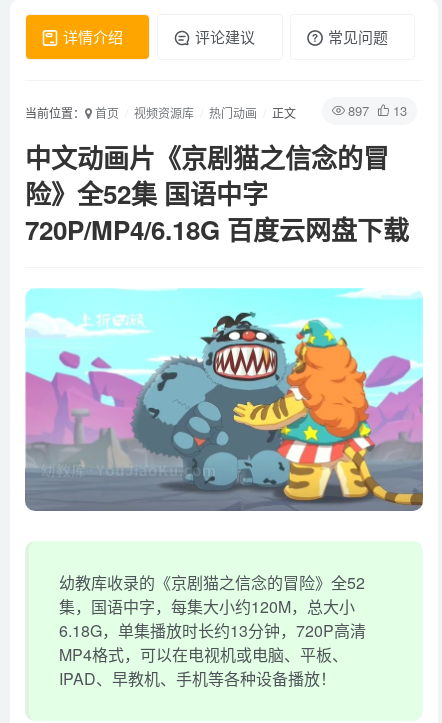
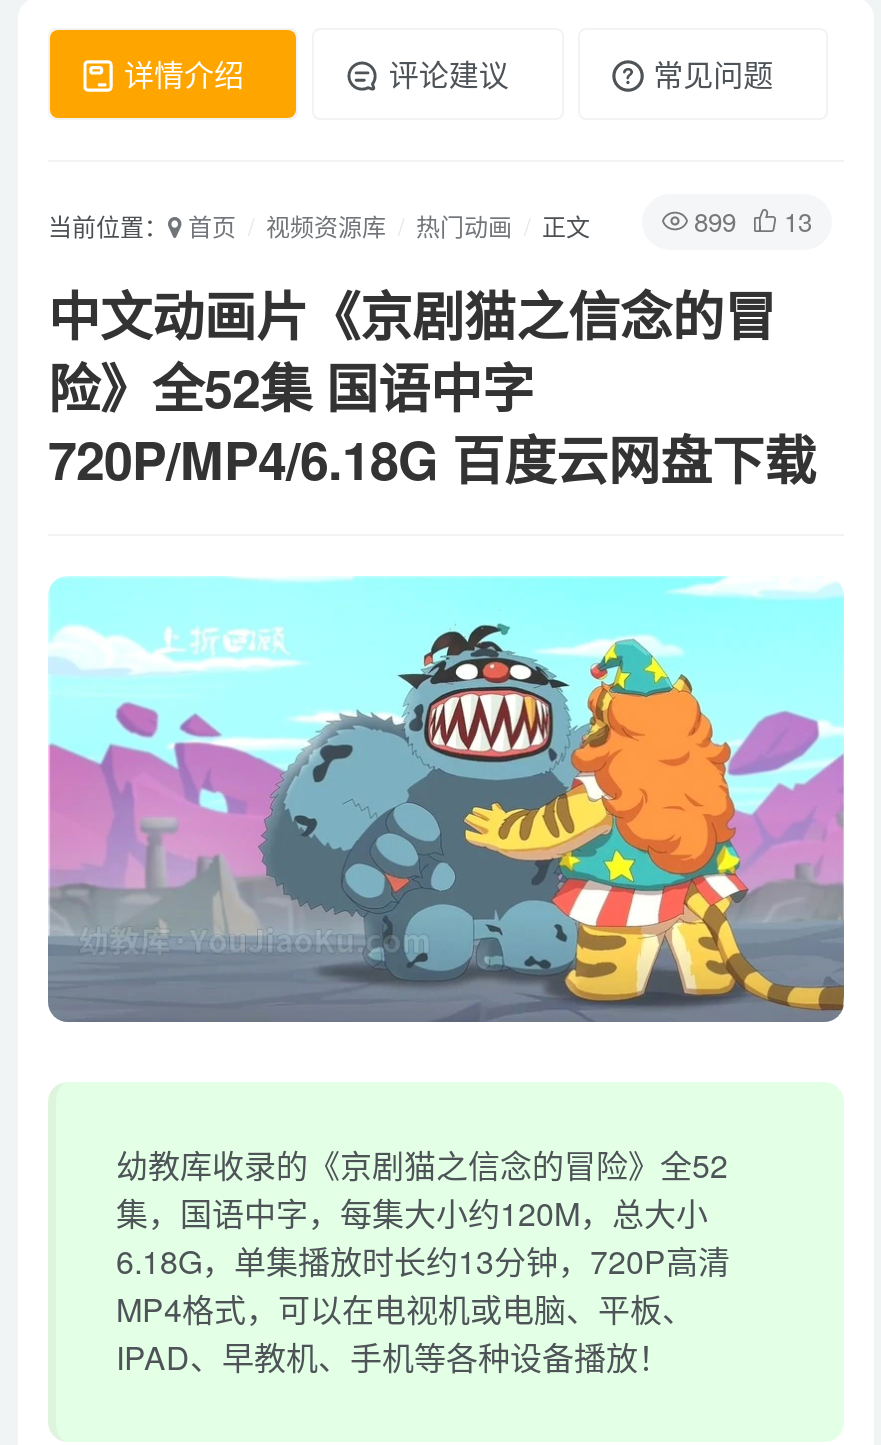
- 897 13
+ 899 13
